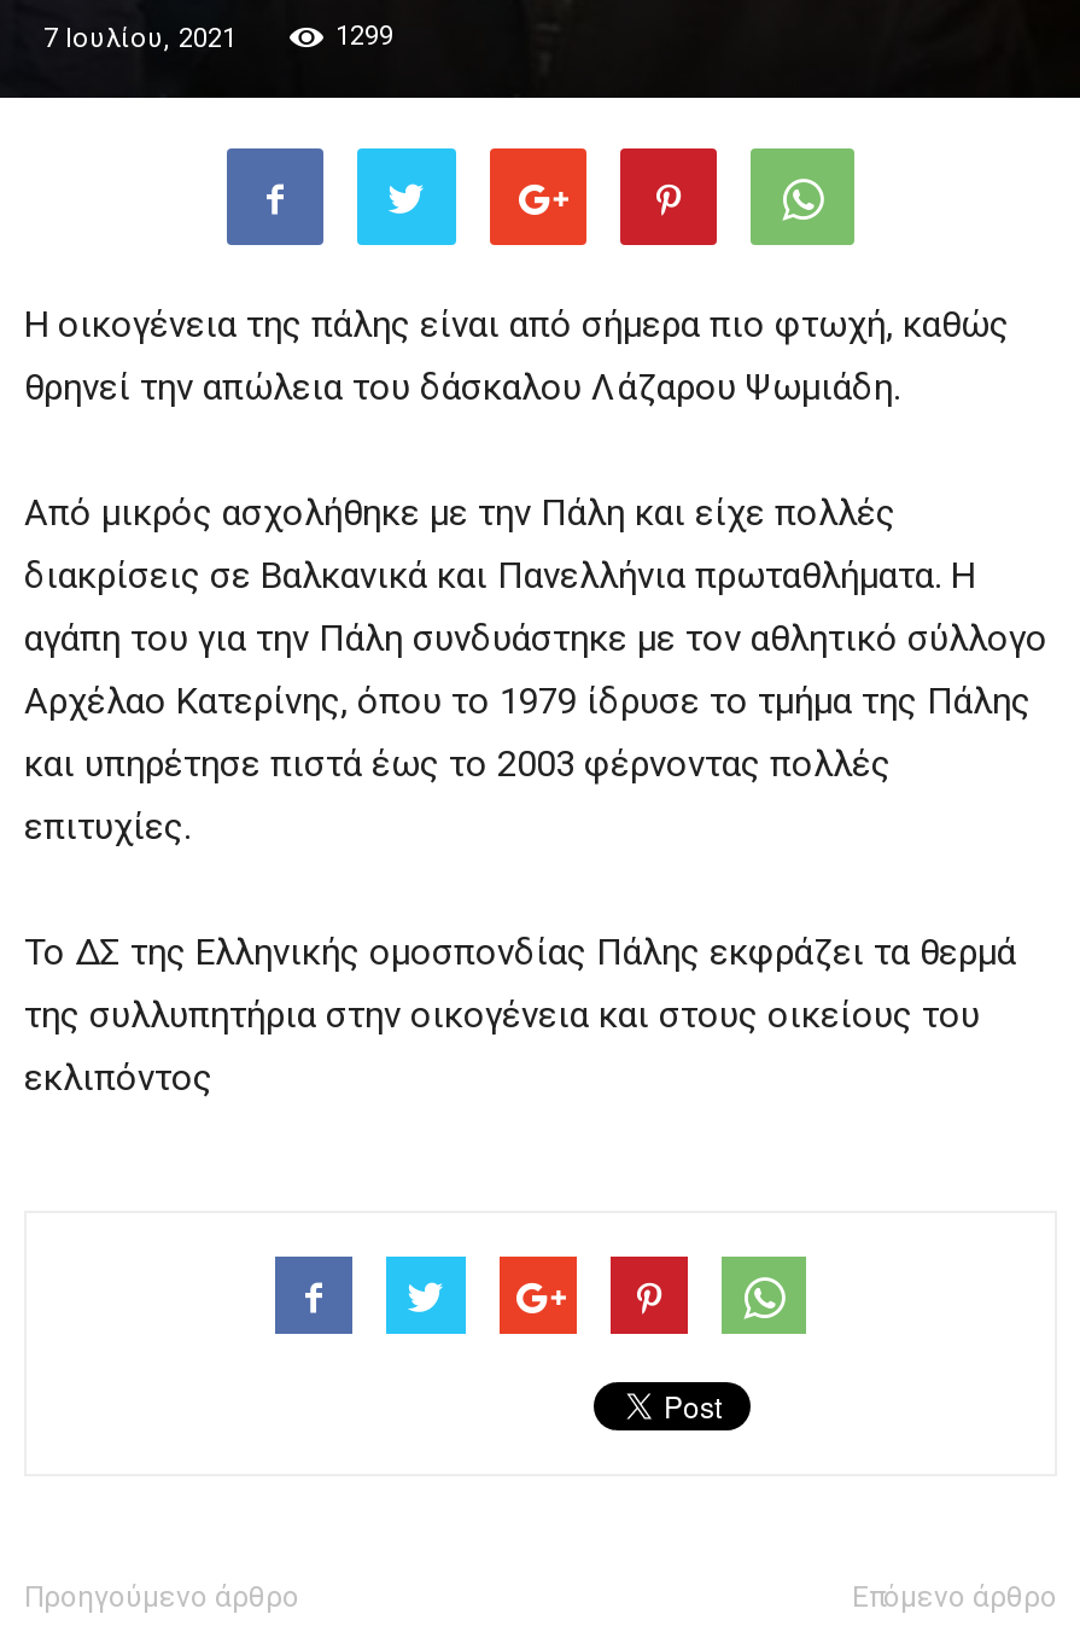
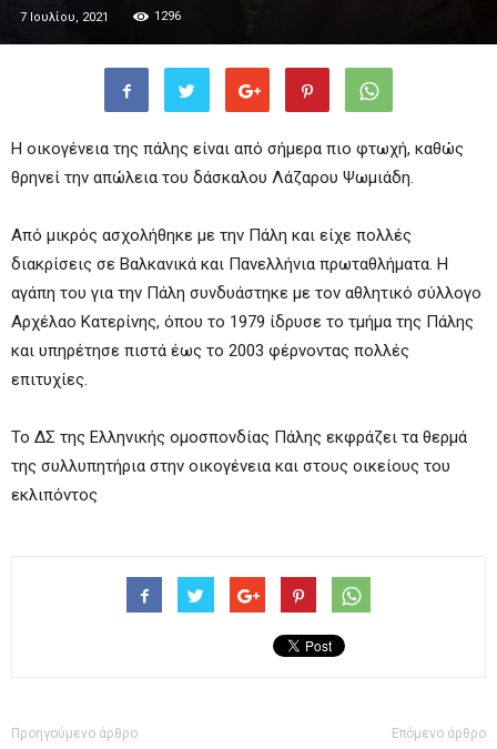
- 1299
+ 1296
